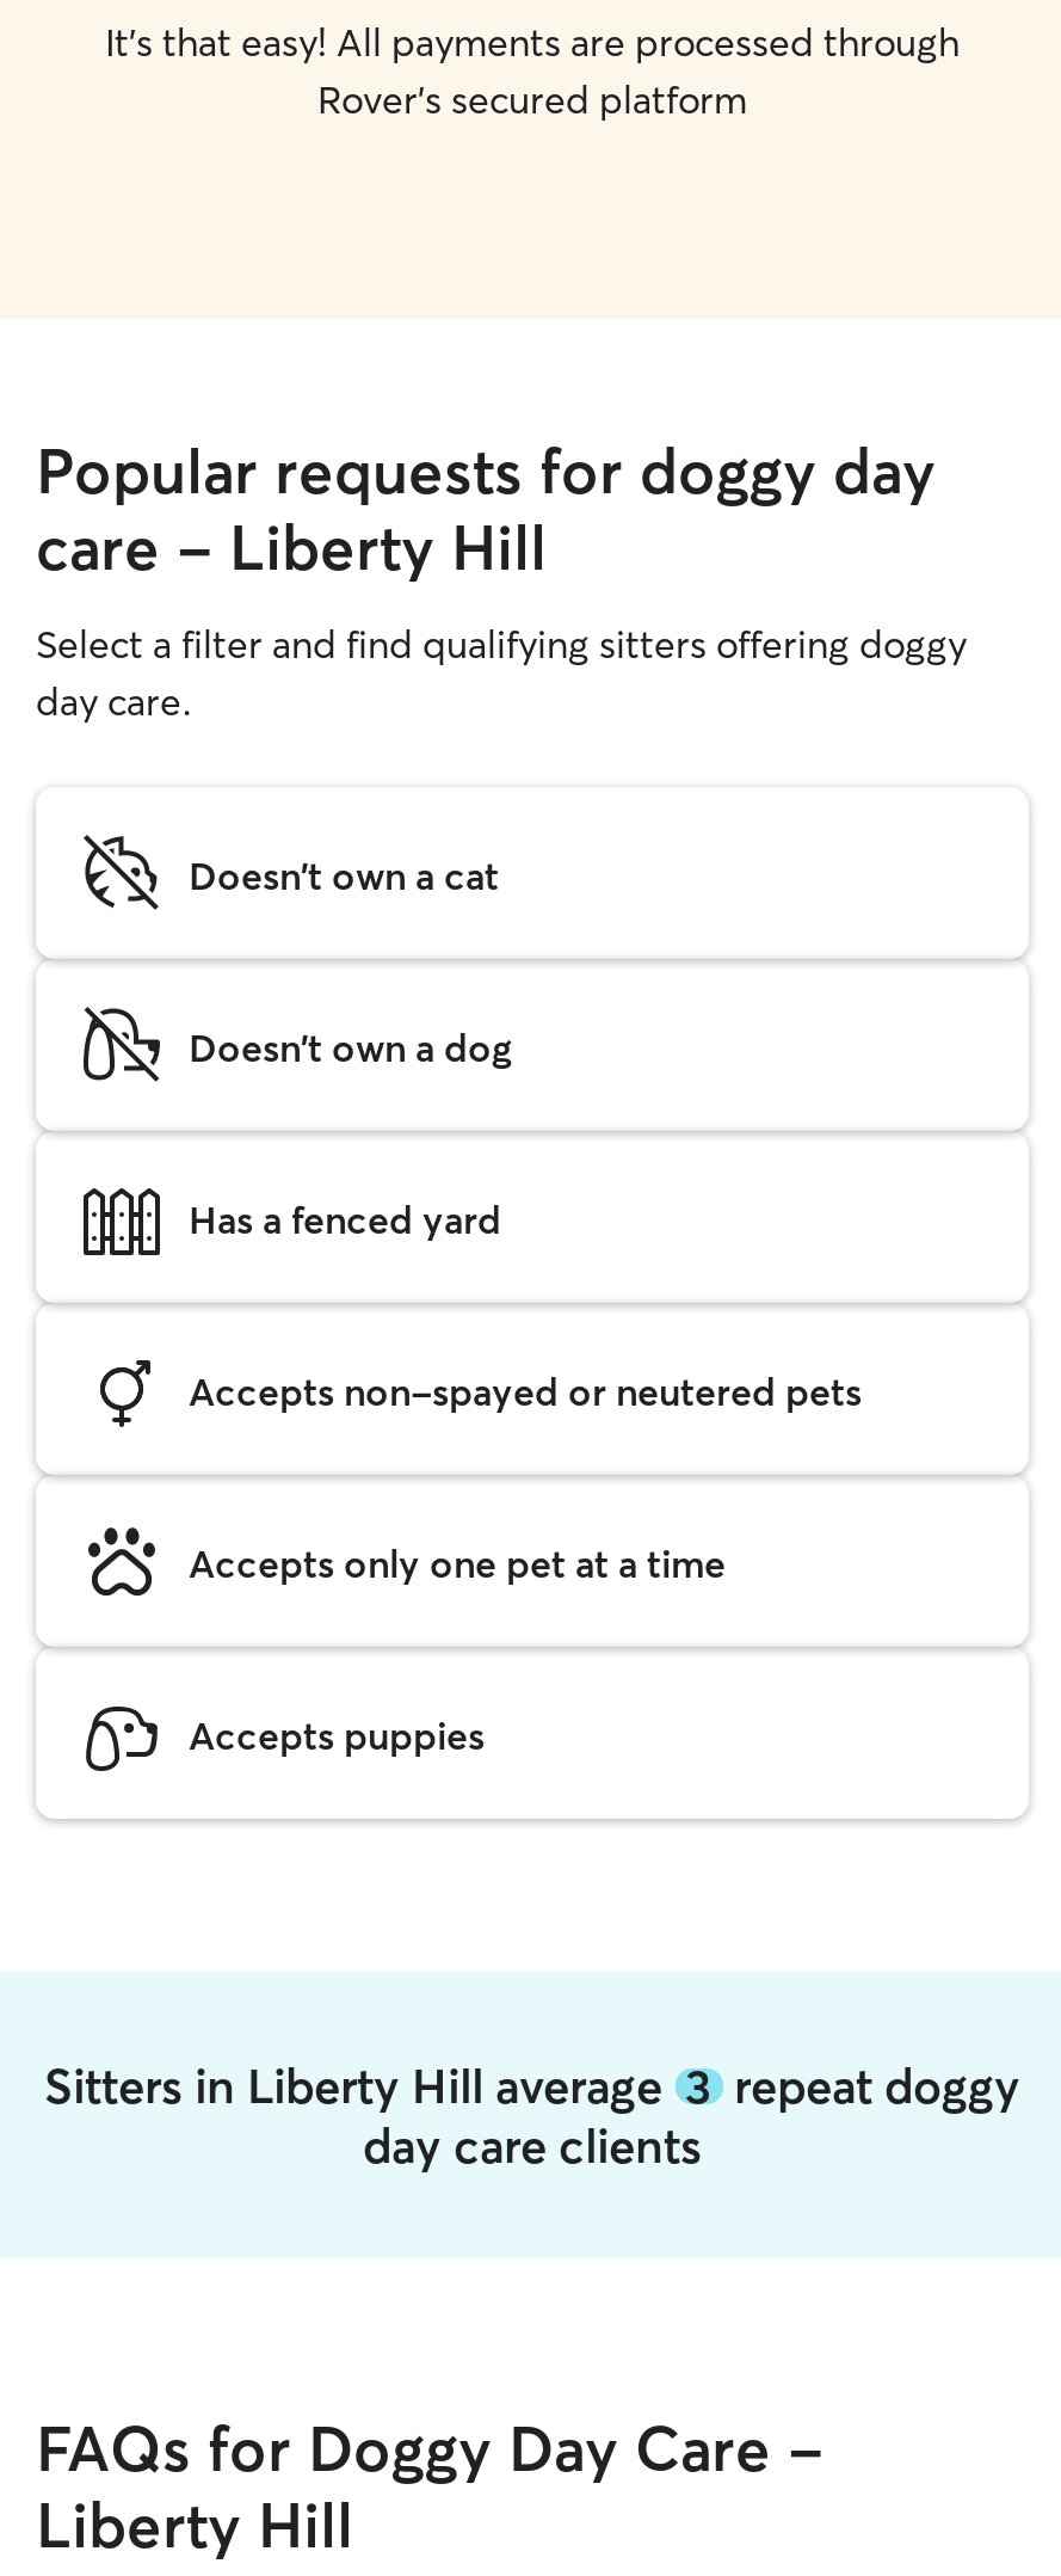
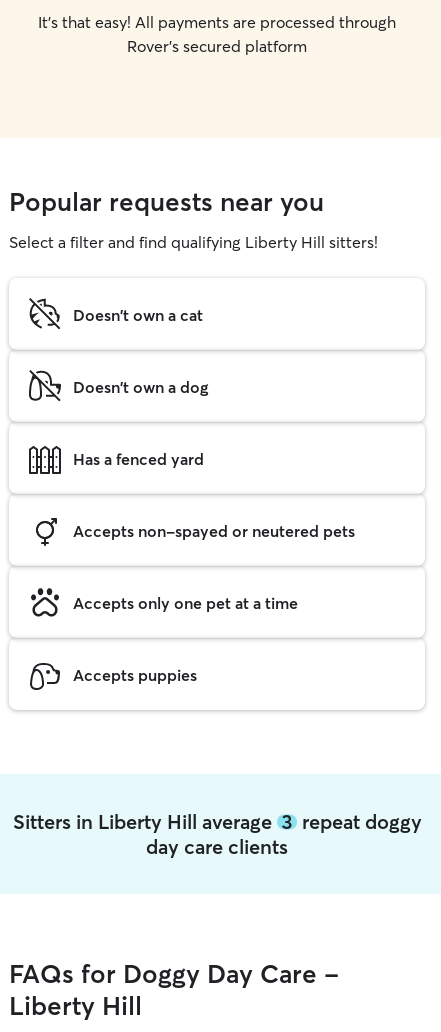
- Popular requests for doggy day
- care - Liberty Hill
- Select a filter and find qualifying sitters offering doggy
- day care.
+ Popular requests near you
+ Select a filter and find qualifying Liberty Hill sitters!
